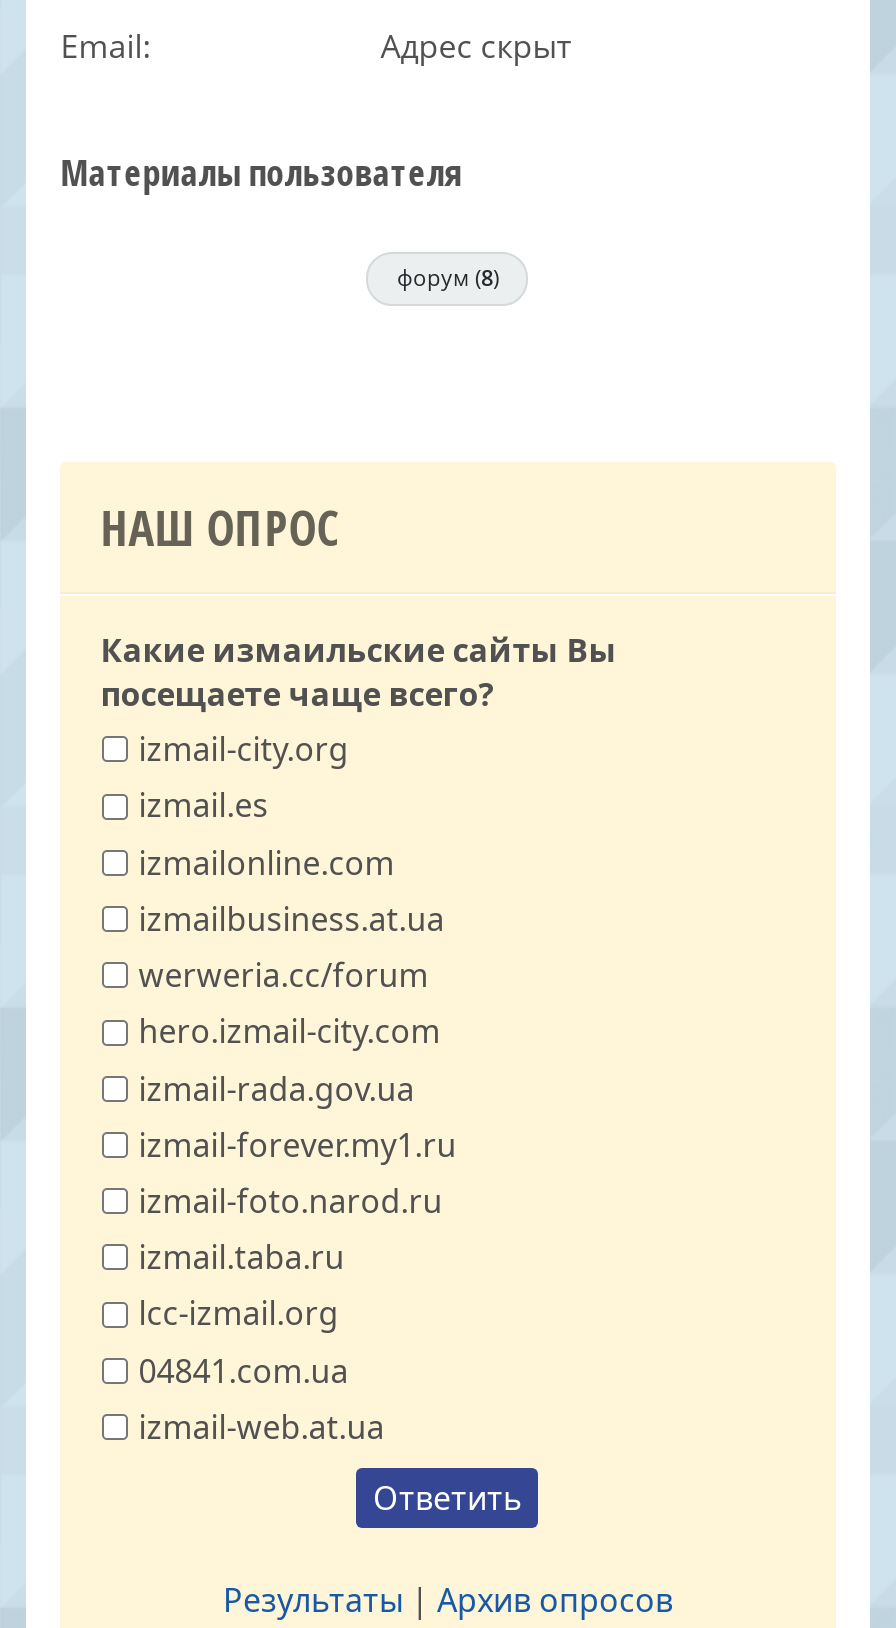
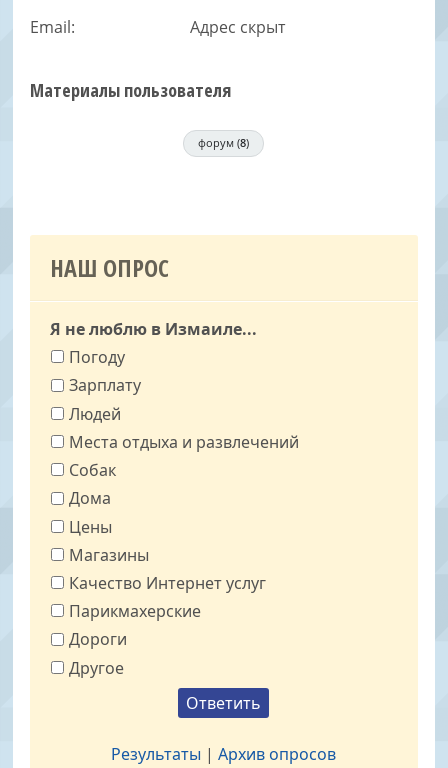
- Какие измаильские сайты Вы
- посещаете чаще всего?
- izmail-city.org
- izmail.es
- izmailonline.com
- izmailbusiness.at.ua
- werweria.cc/forum
- hero.izmail-city.com
- izmail-rada.gov.ua
- izmail-forever.my1.ru
- izmail-foto.narod.ru
- izmail.taba.ru
- lcc-izmail.org
- 04841.com.ua
- izmail-web.at.ua
+ Я не люблю в Измаиле...
+ Погоду
+ Зарплату
+ Людей
+ Места отдыха и развлечений
+ Собак
+ Дома
+ Цены
+ Магазины
+ Качество Интернет услуг
+ Парикмахерские
+ Дороги
+ Другое
